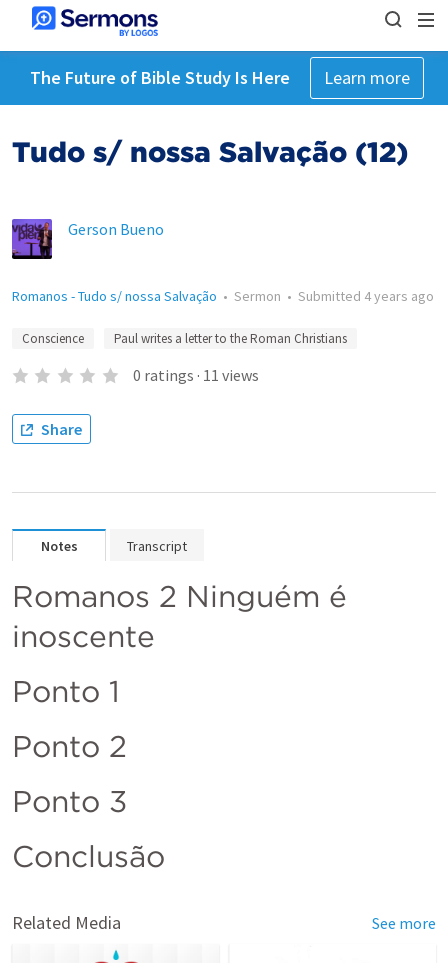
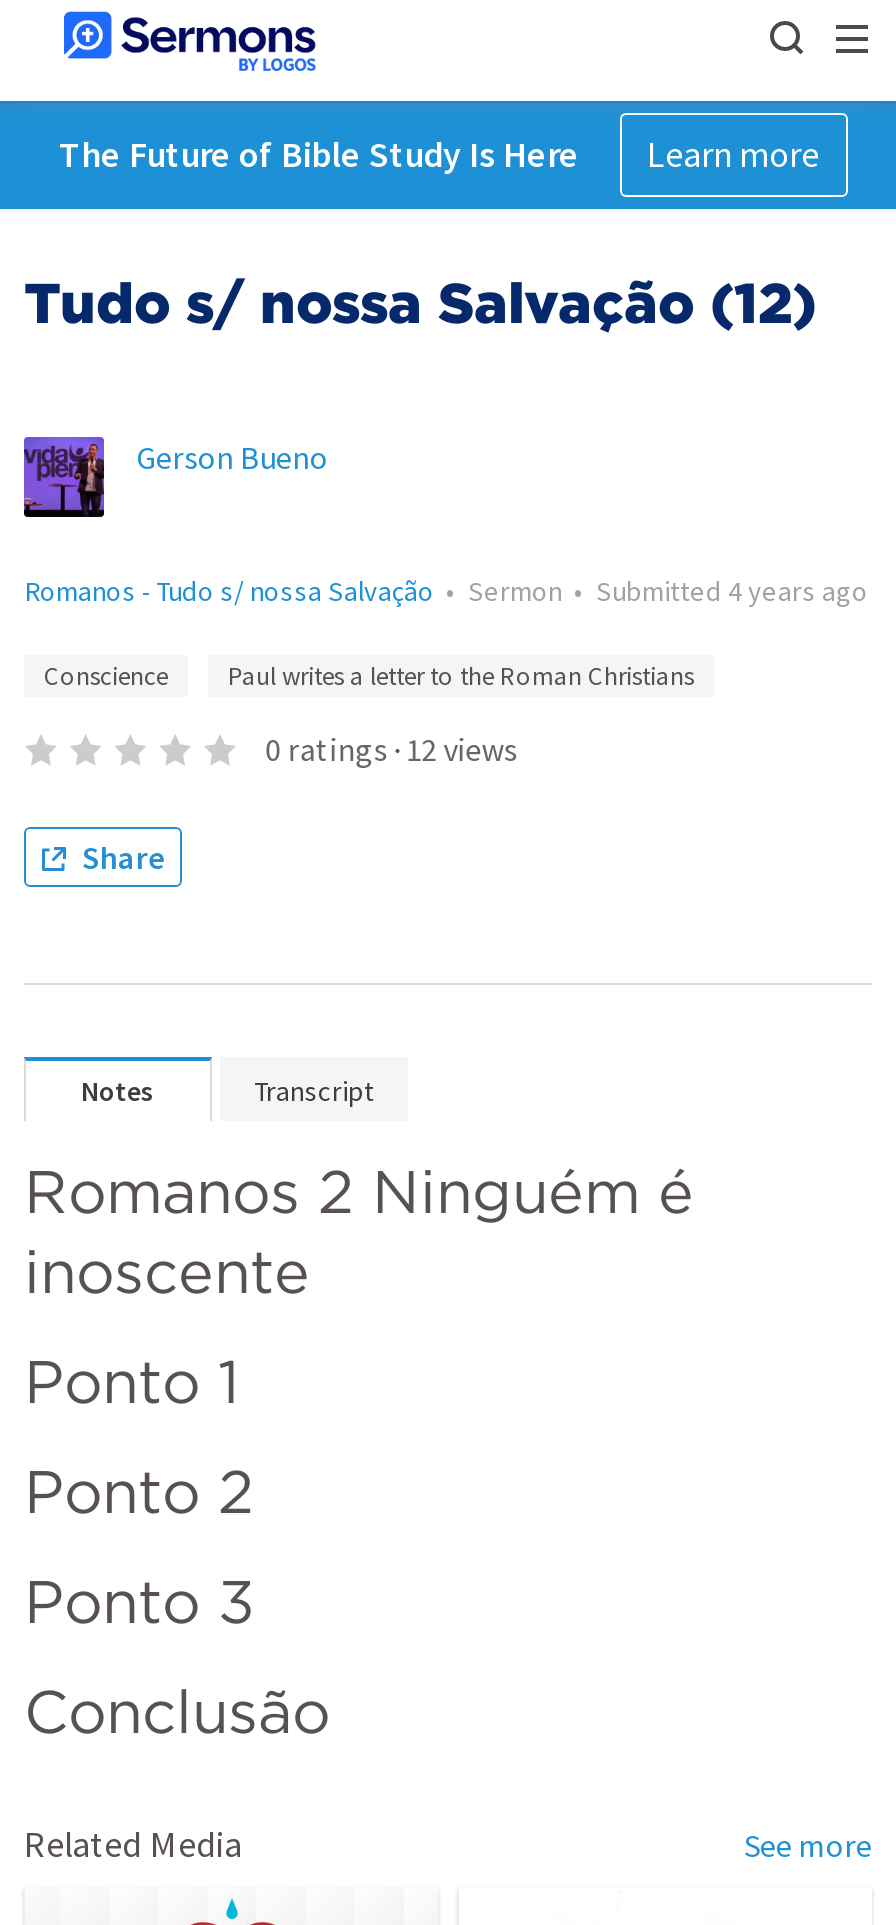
- 0 ratings · 11 views
+ 0 ratings · 12 views
